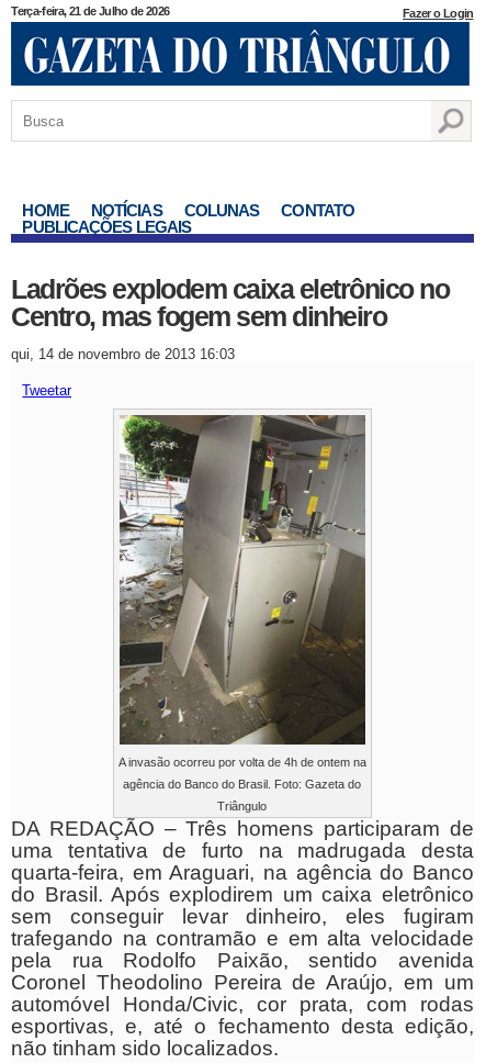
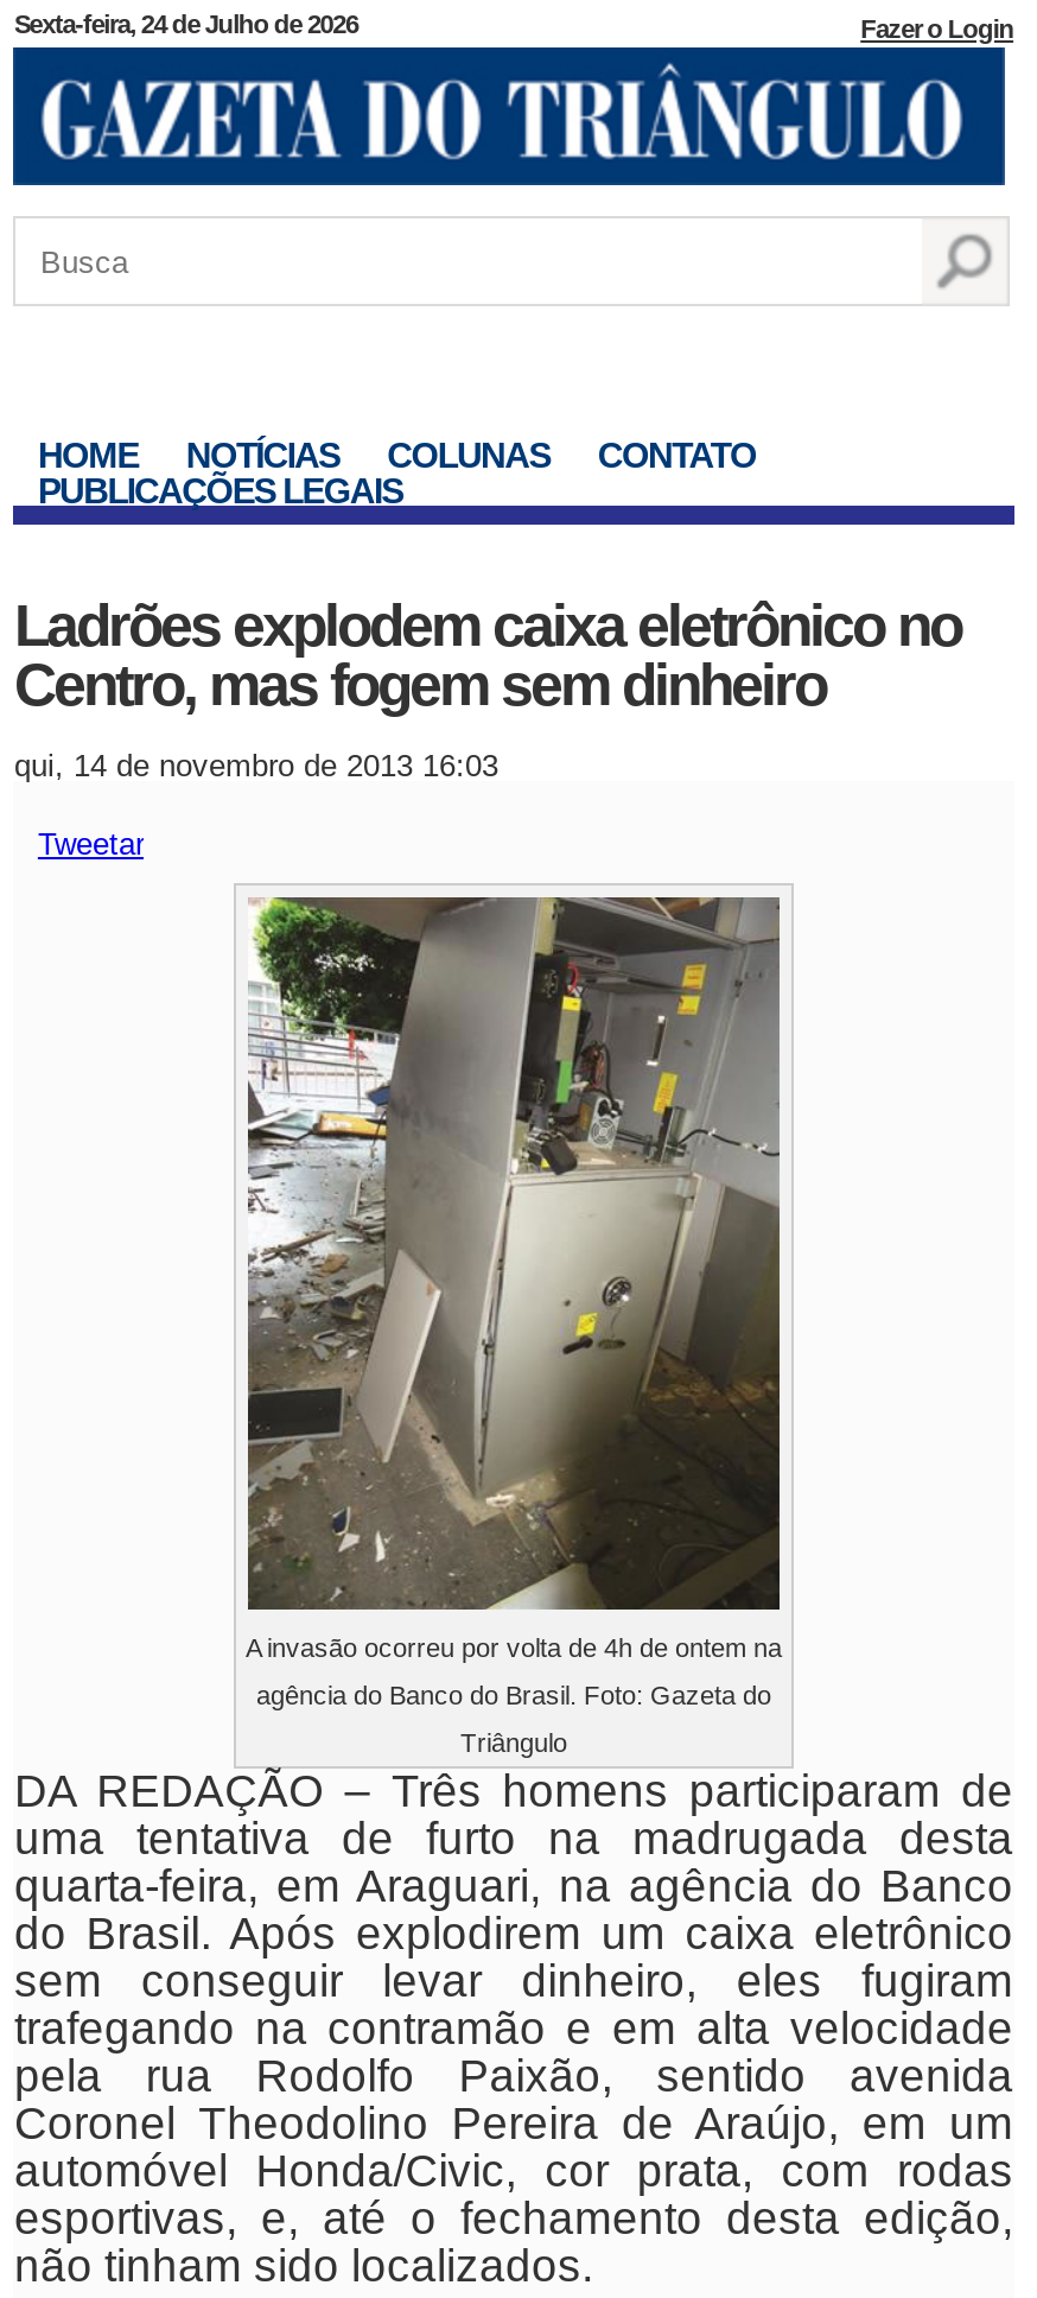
- Terça-feira, 21 de Julho de 2026
+ Sexta-feira, 24 de Julho de 2026
